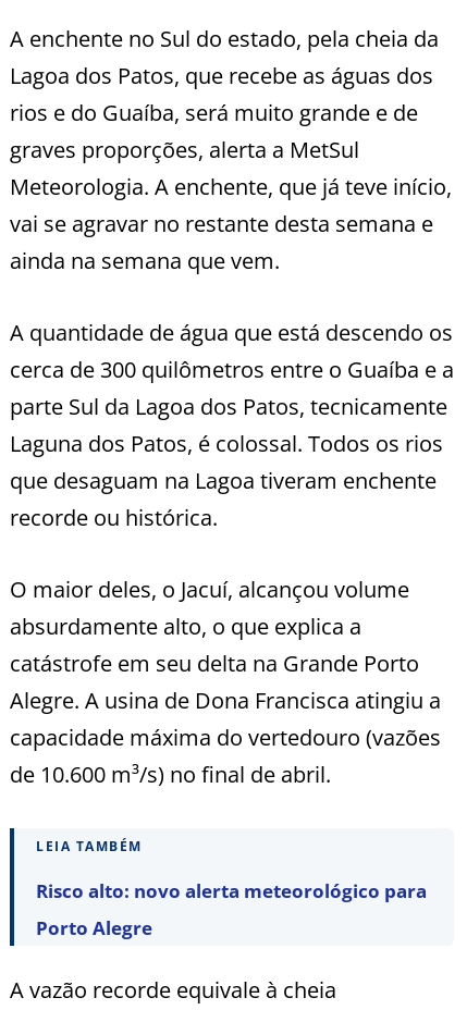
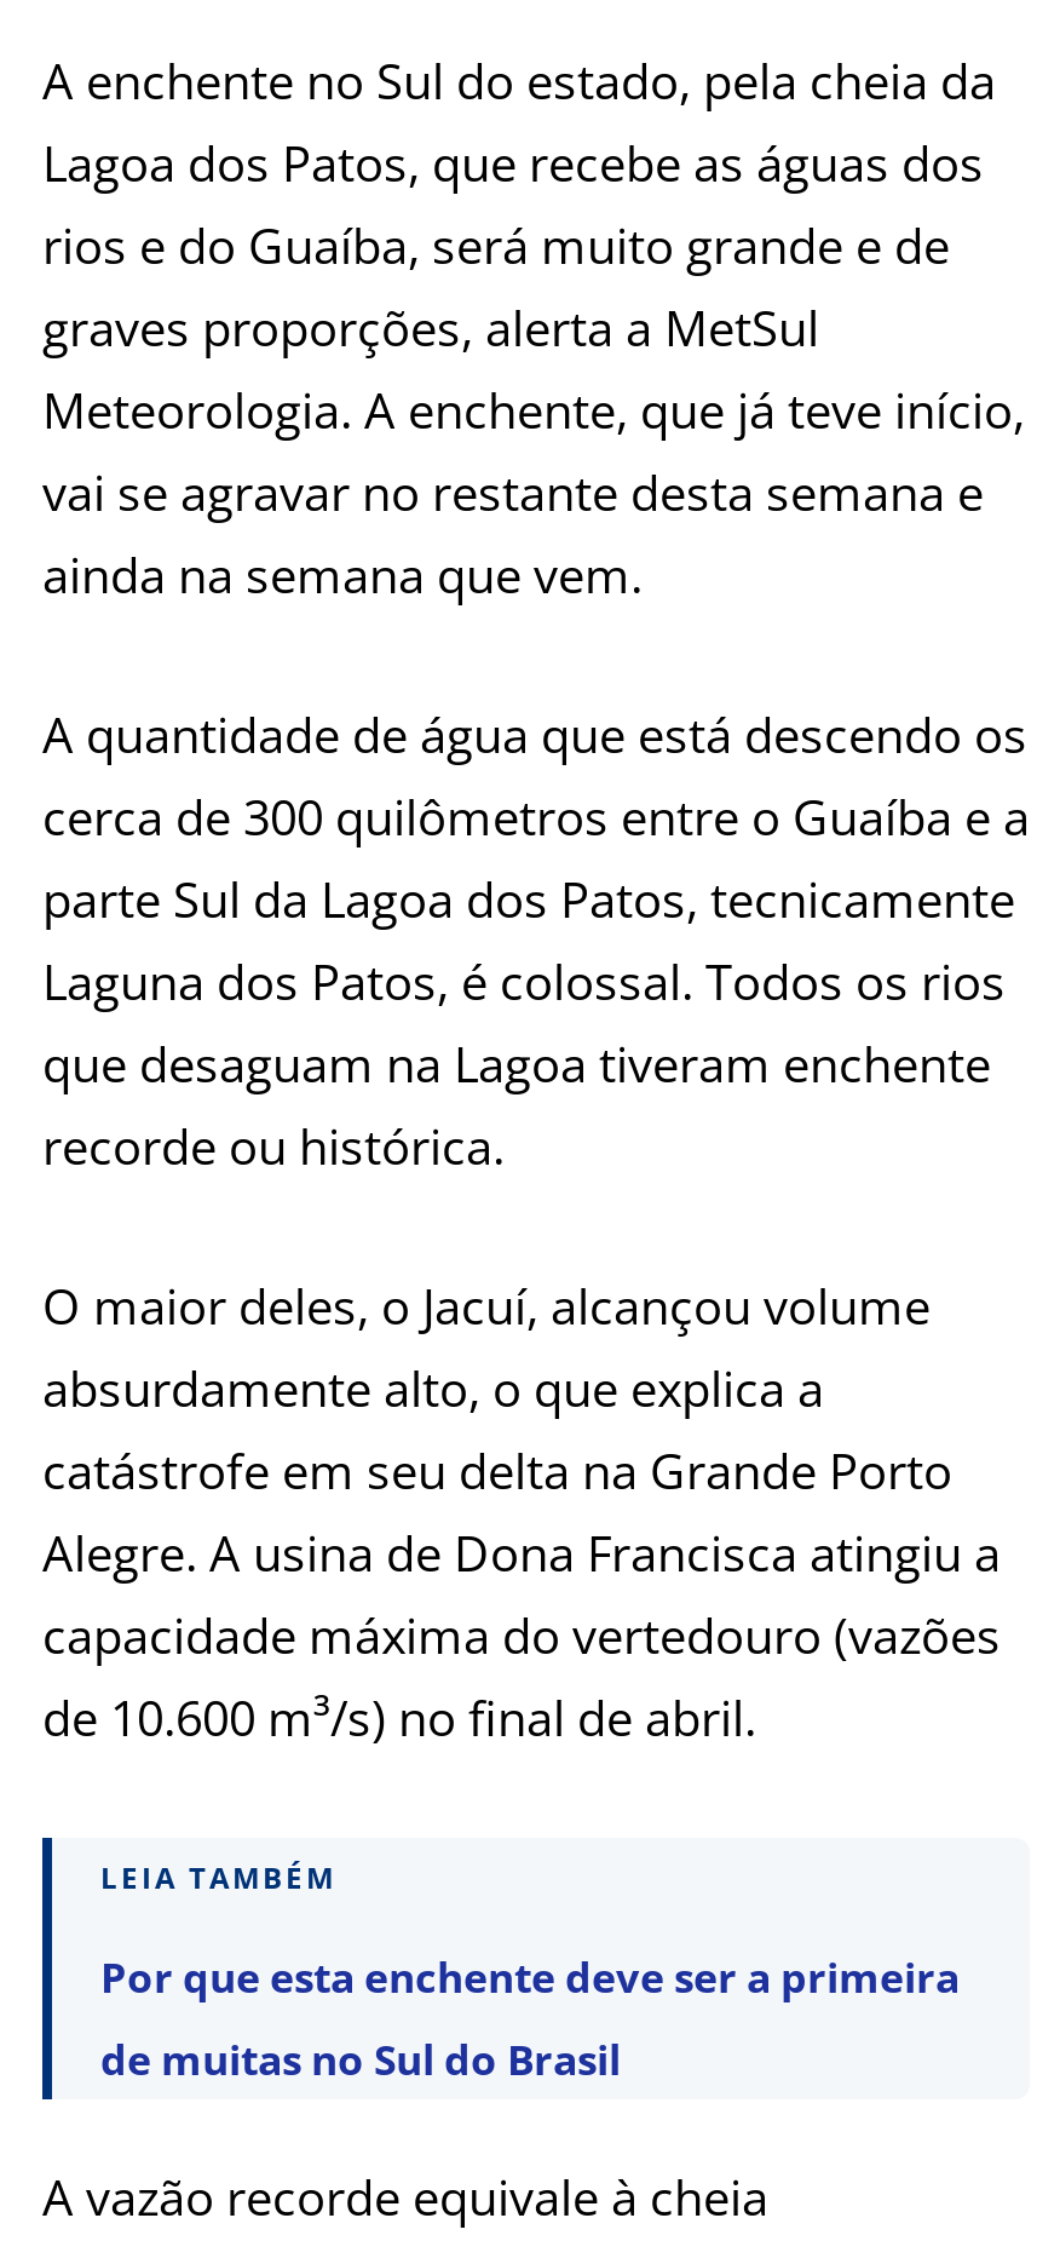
- Risco alto: novo alerta meteorológico para
+ Por que esta enchente deve ser a primeira

- Porto Alegre
+ de muitas no Sul do Brasil
